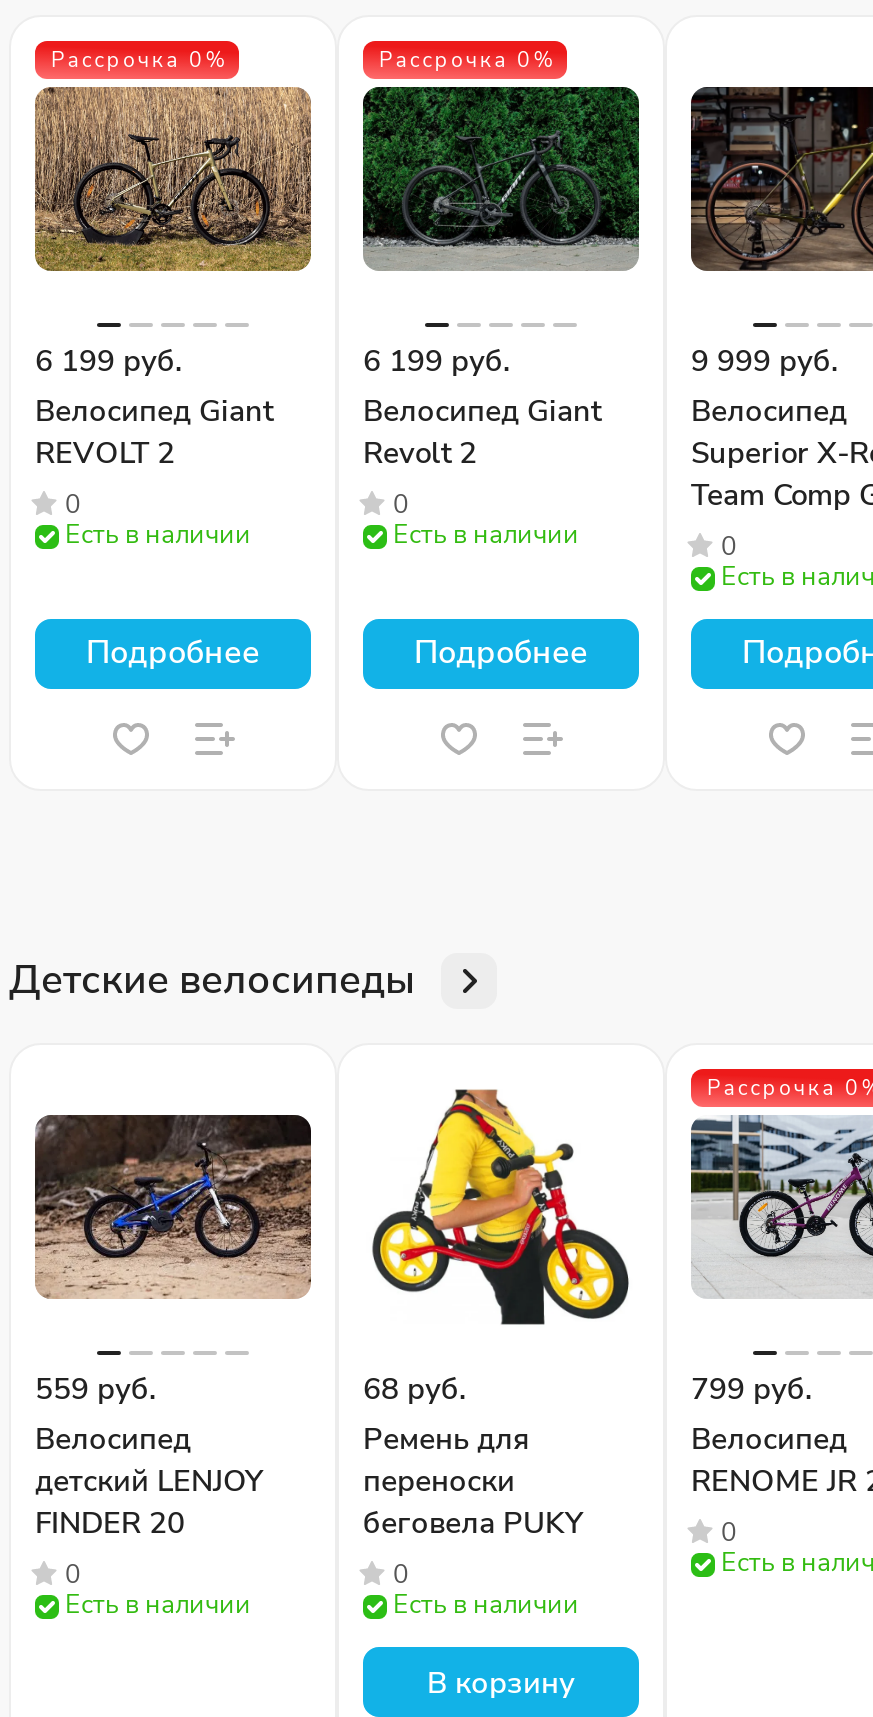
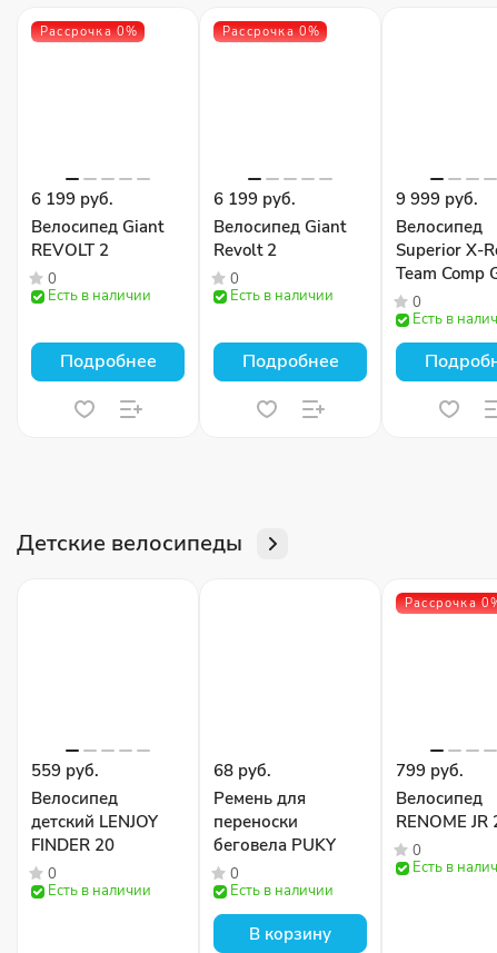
- [image]

- [image]

- [image]

- [image]

- [image]

- [image]
